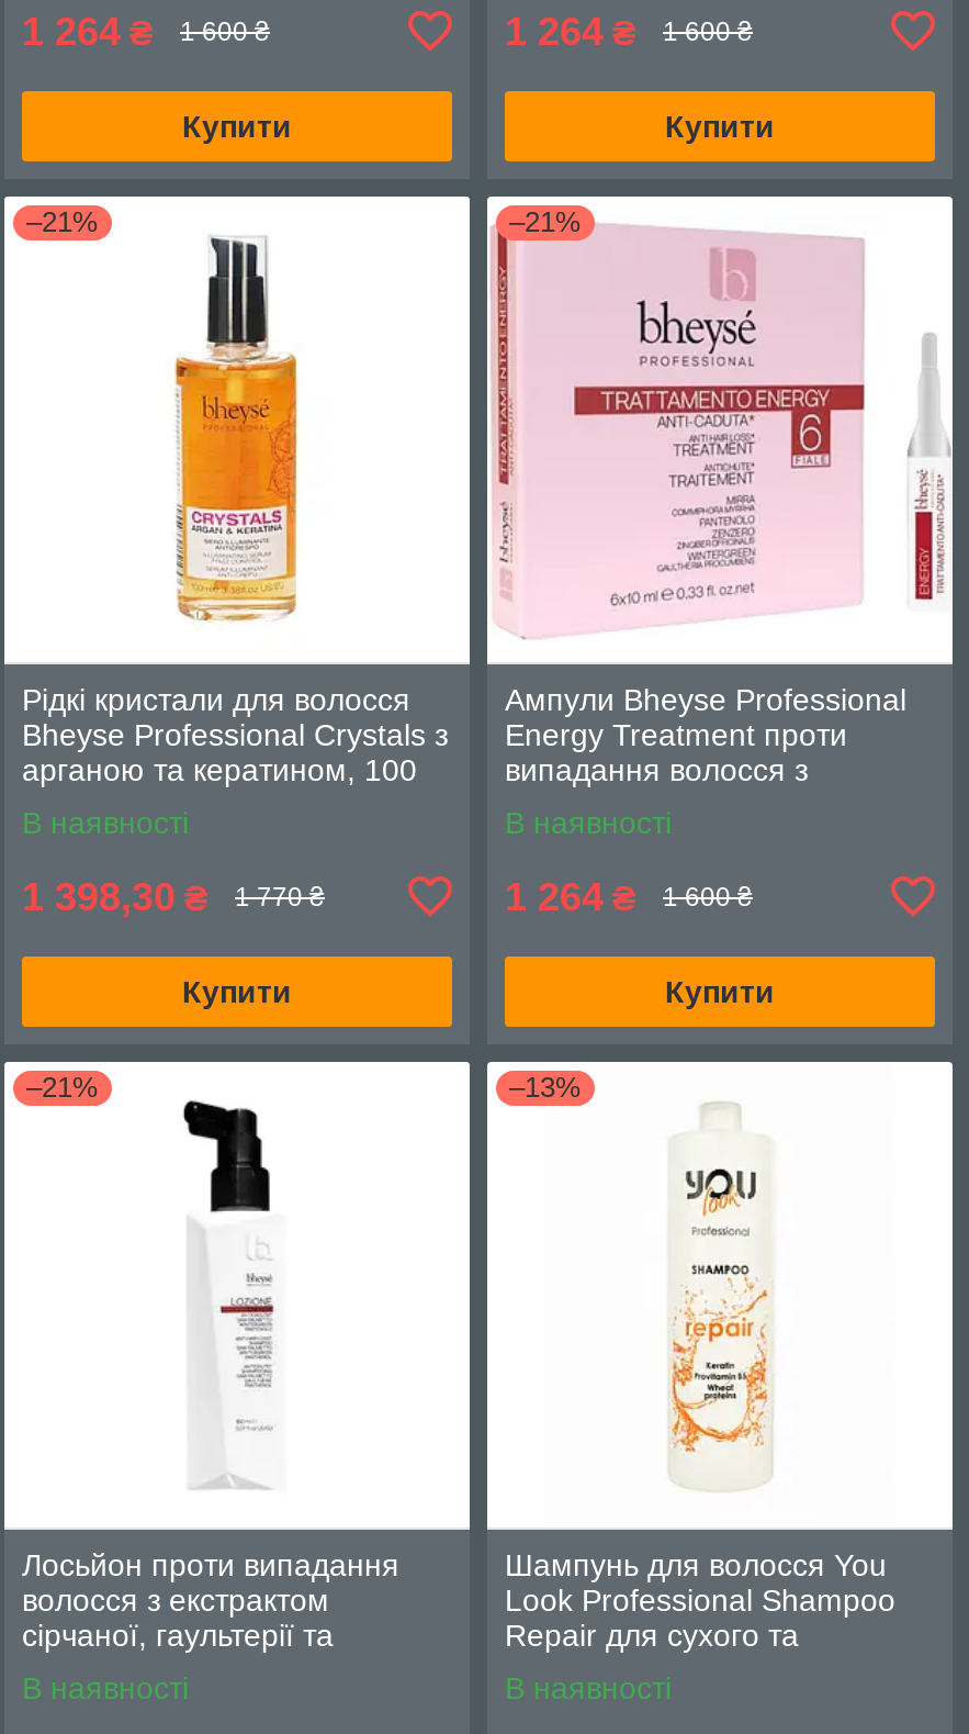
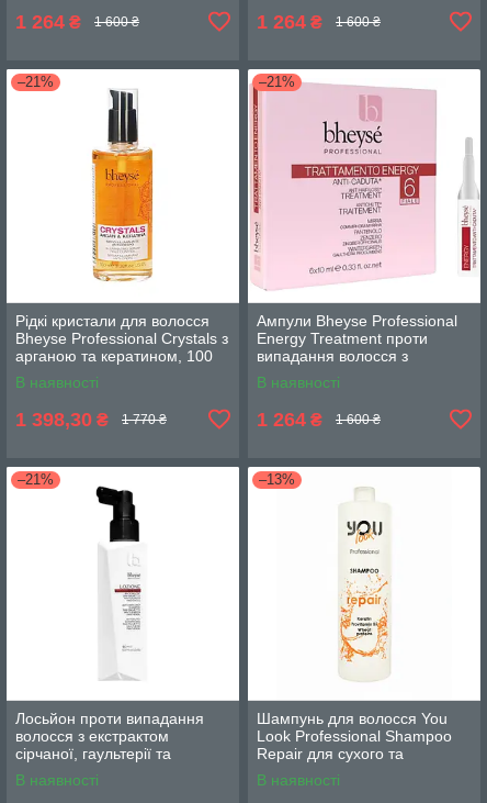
- Купити

- Купити

- Купити

- Купити
